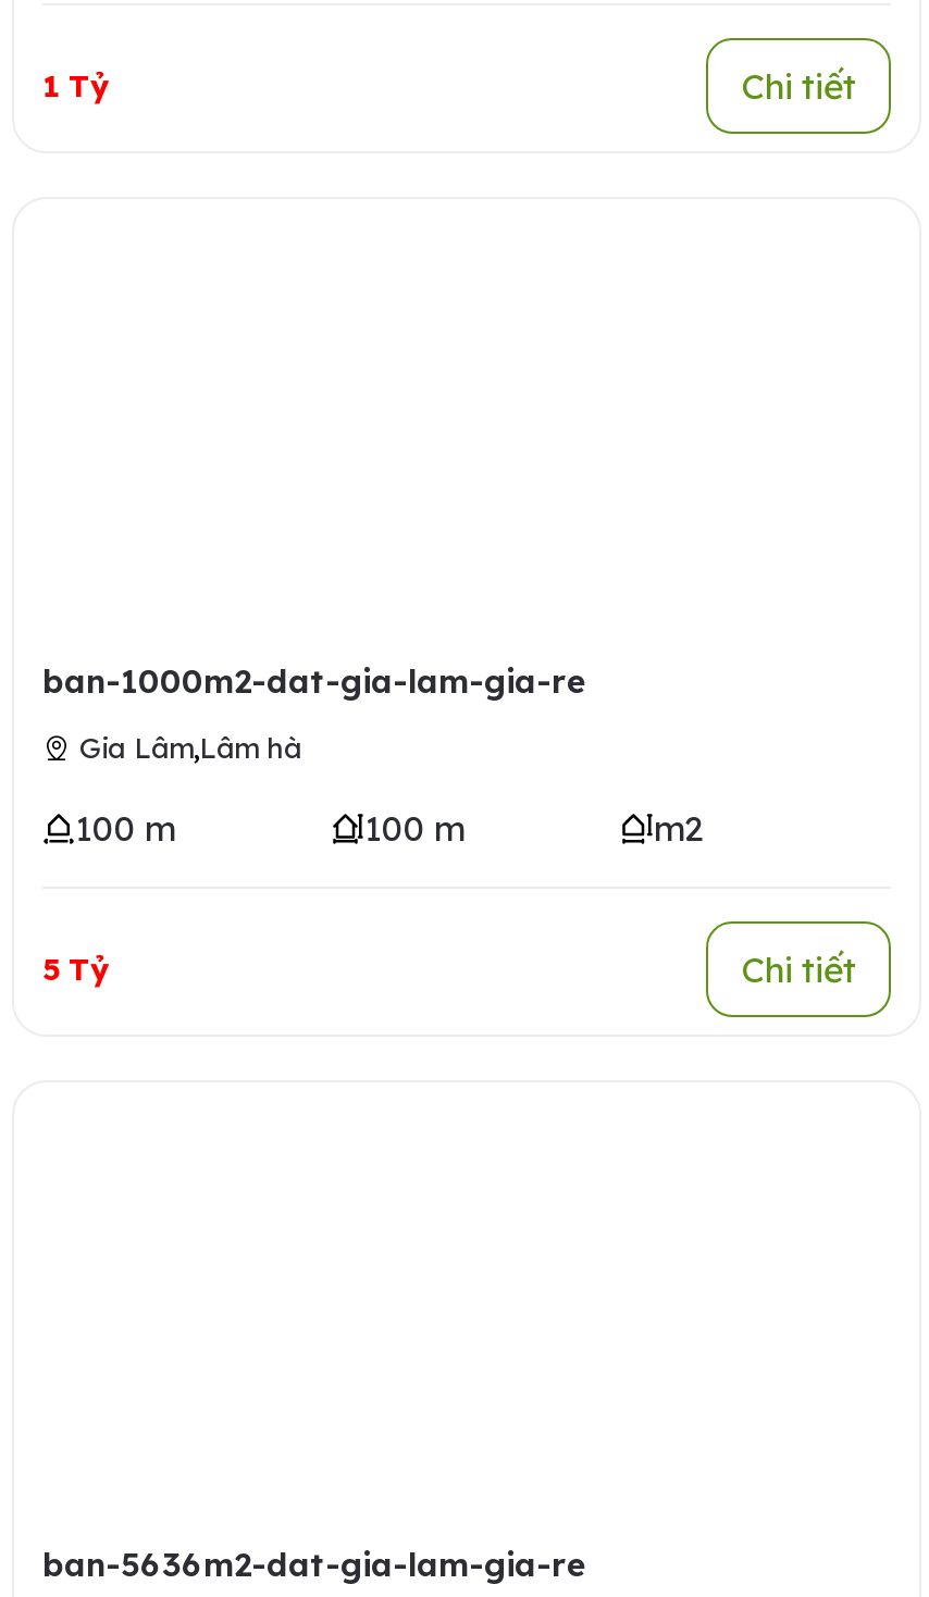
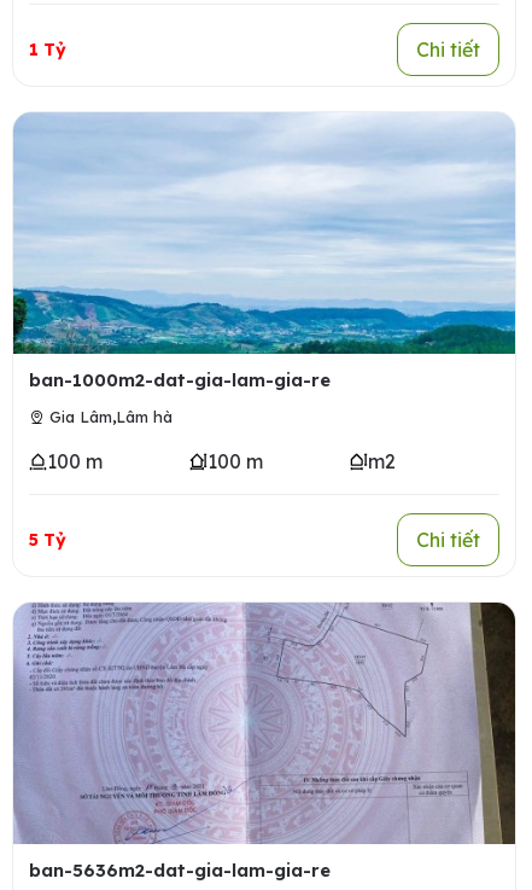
+ [image]

+ [image]
